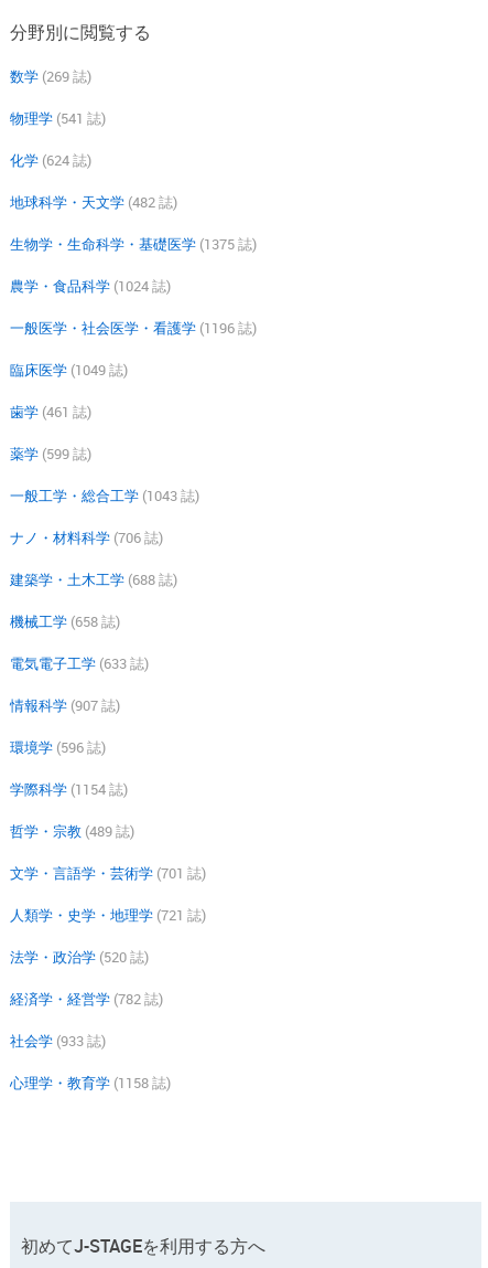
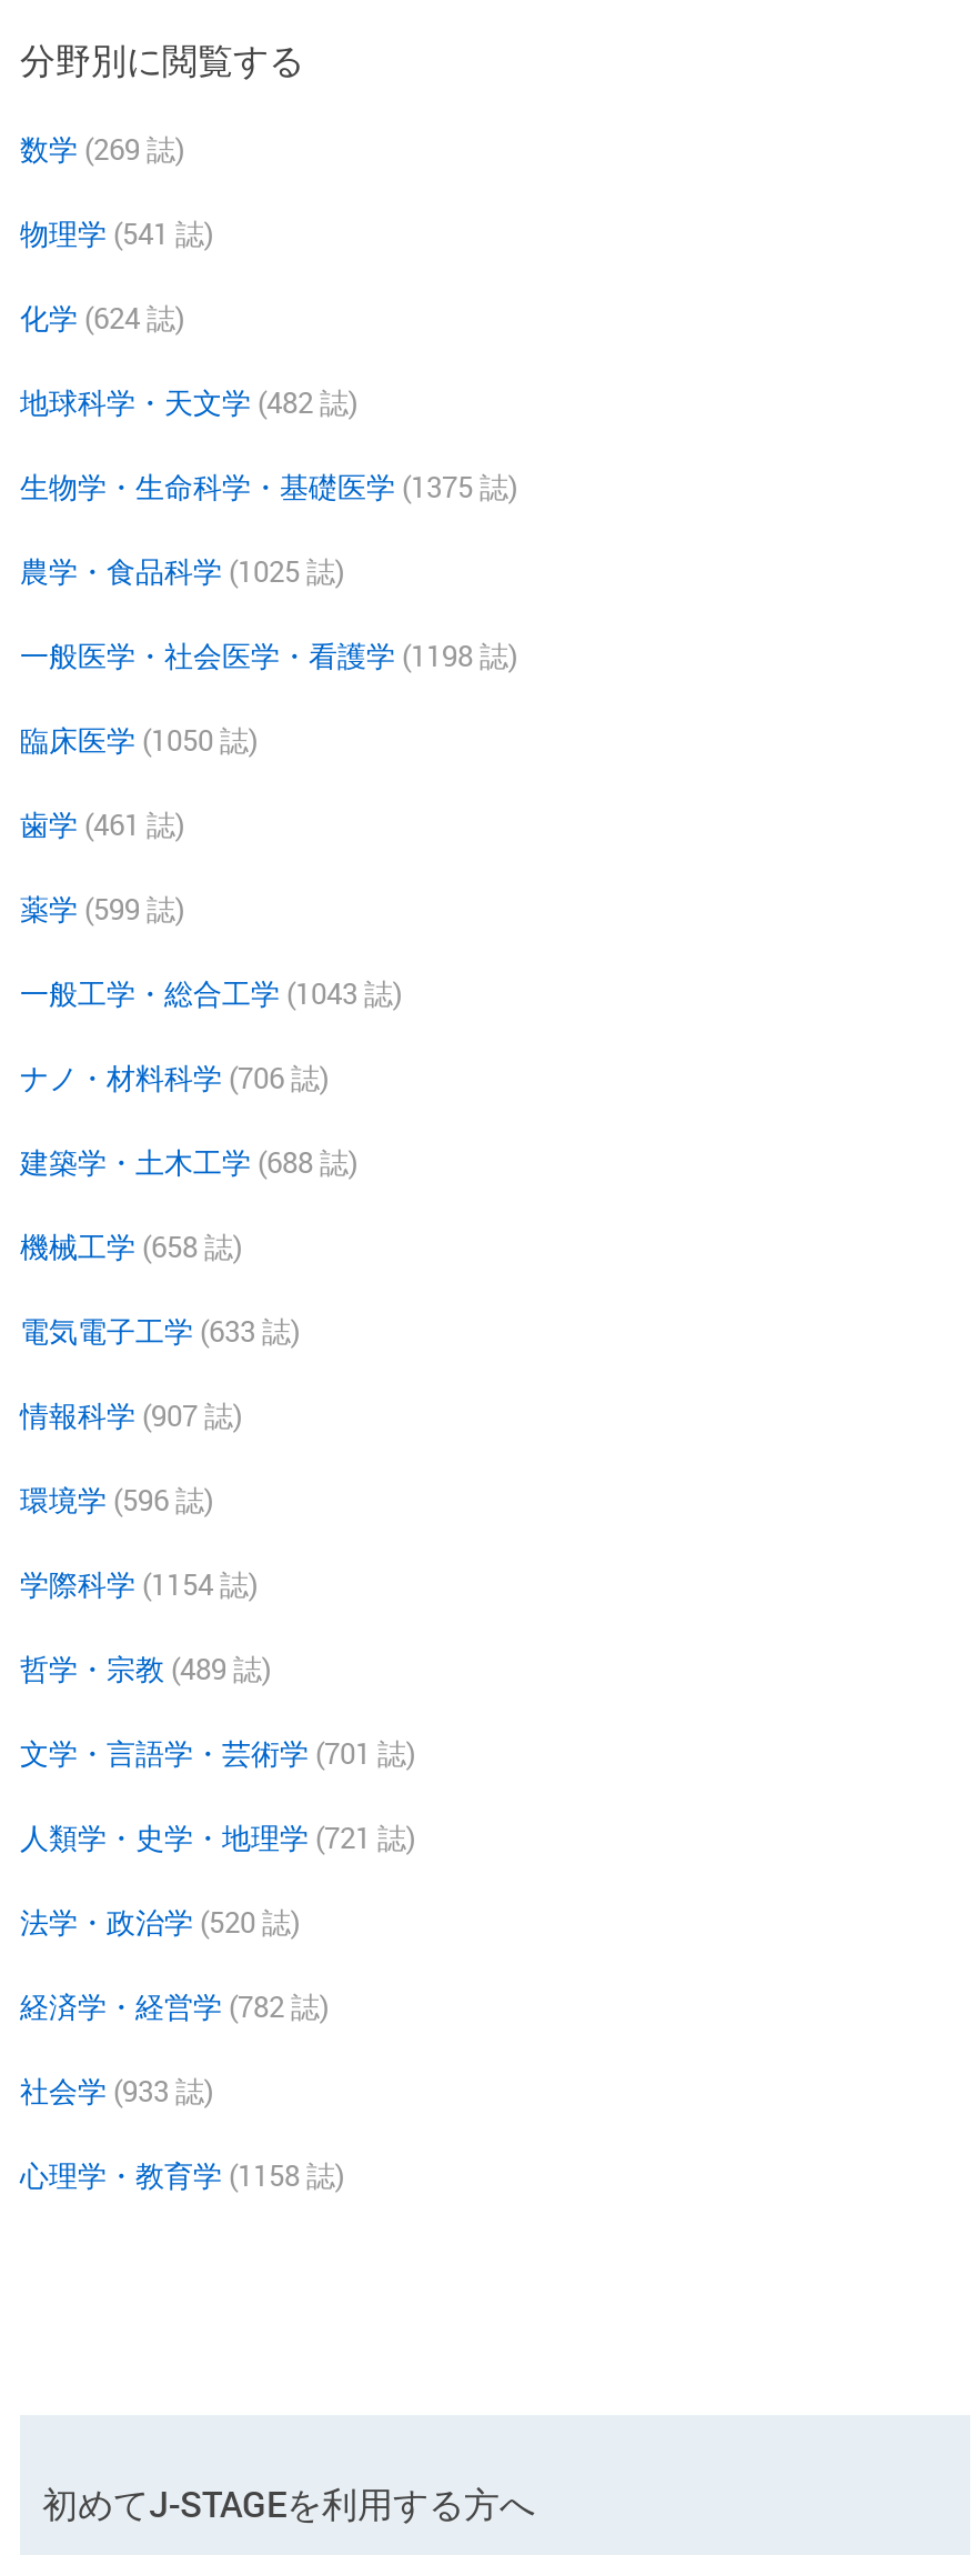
- 農学・食品科学 (1024 誌)
+ 農学・食品科学 (1025 誌)

- 一般医学・社会医学・看護学 (1196 誌)
+ 一般医学・社会医学・看護学 (1198 誌)

- 臨床医学 (1049 誌)
+ 臨床医学 (1050 誌)
